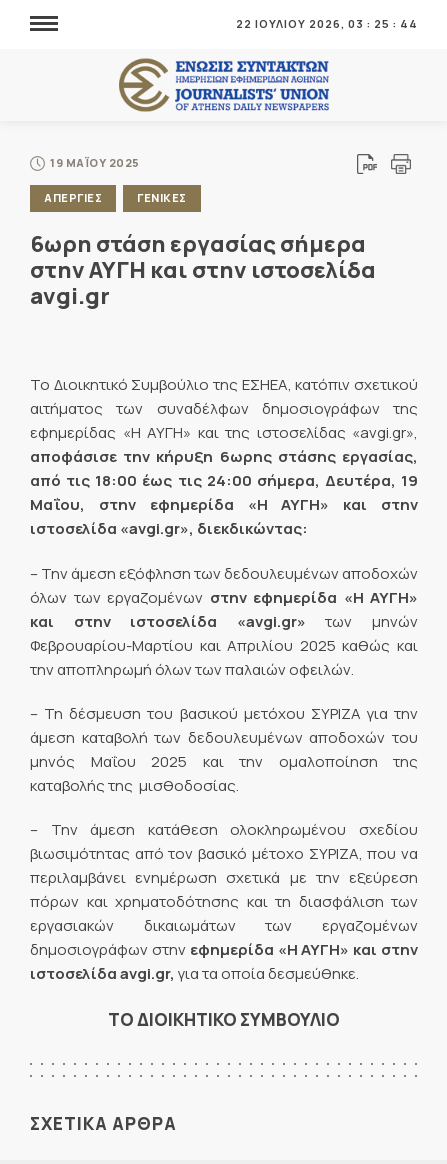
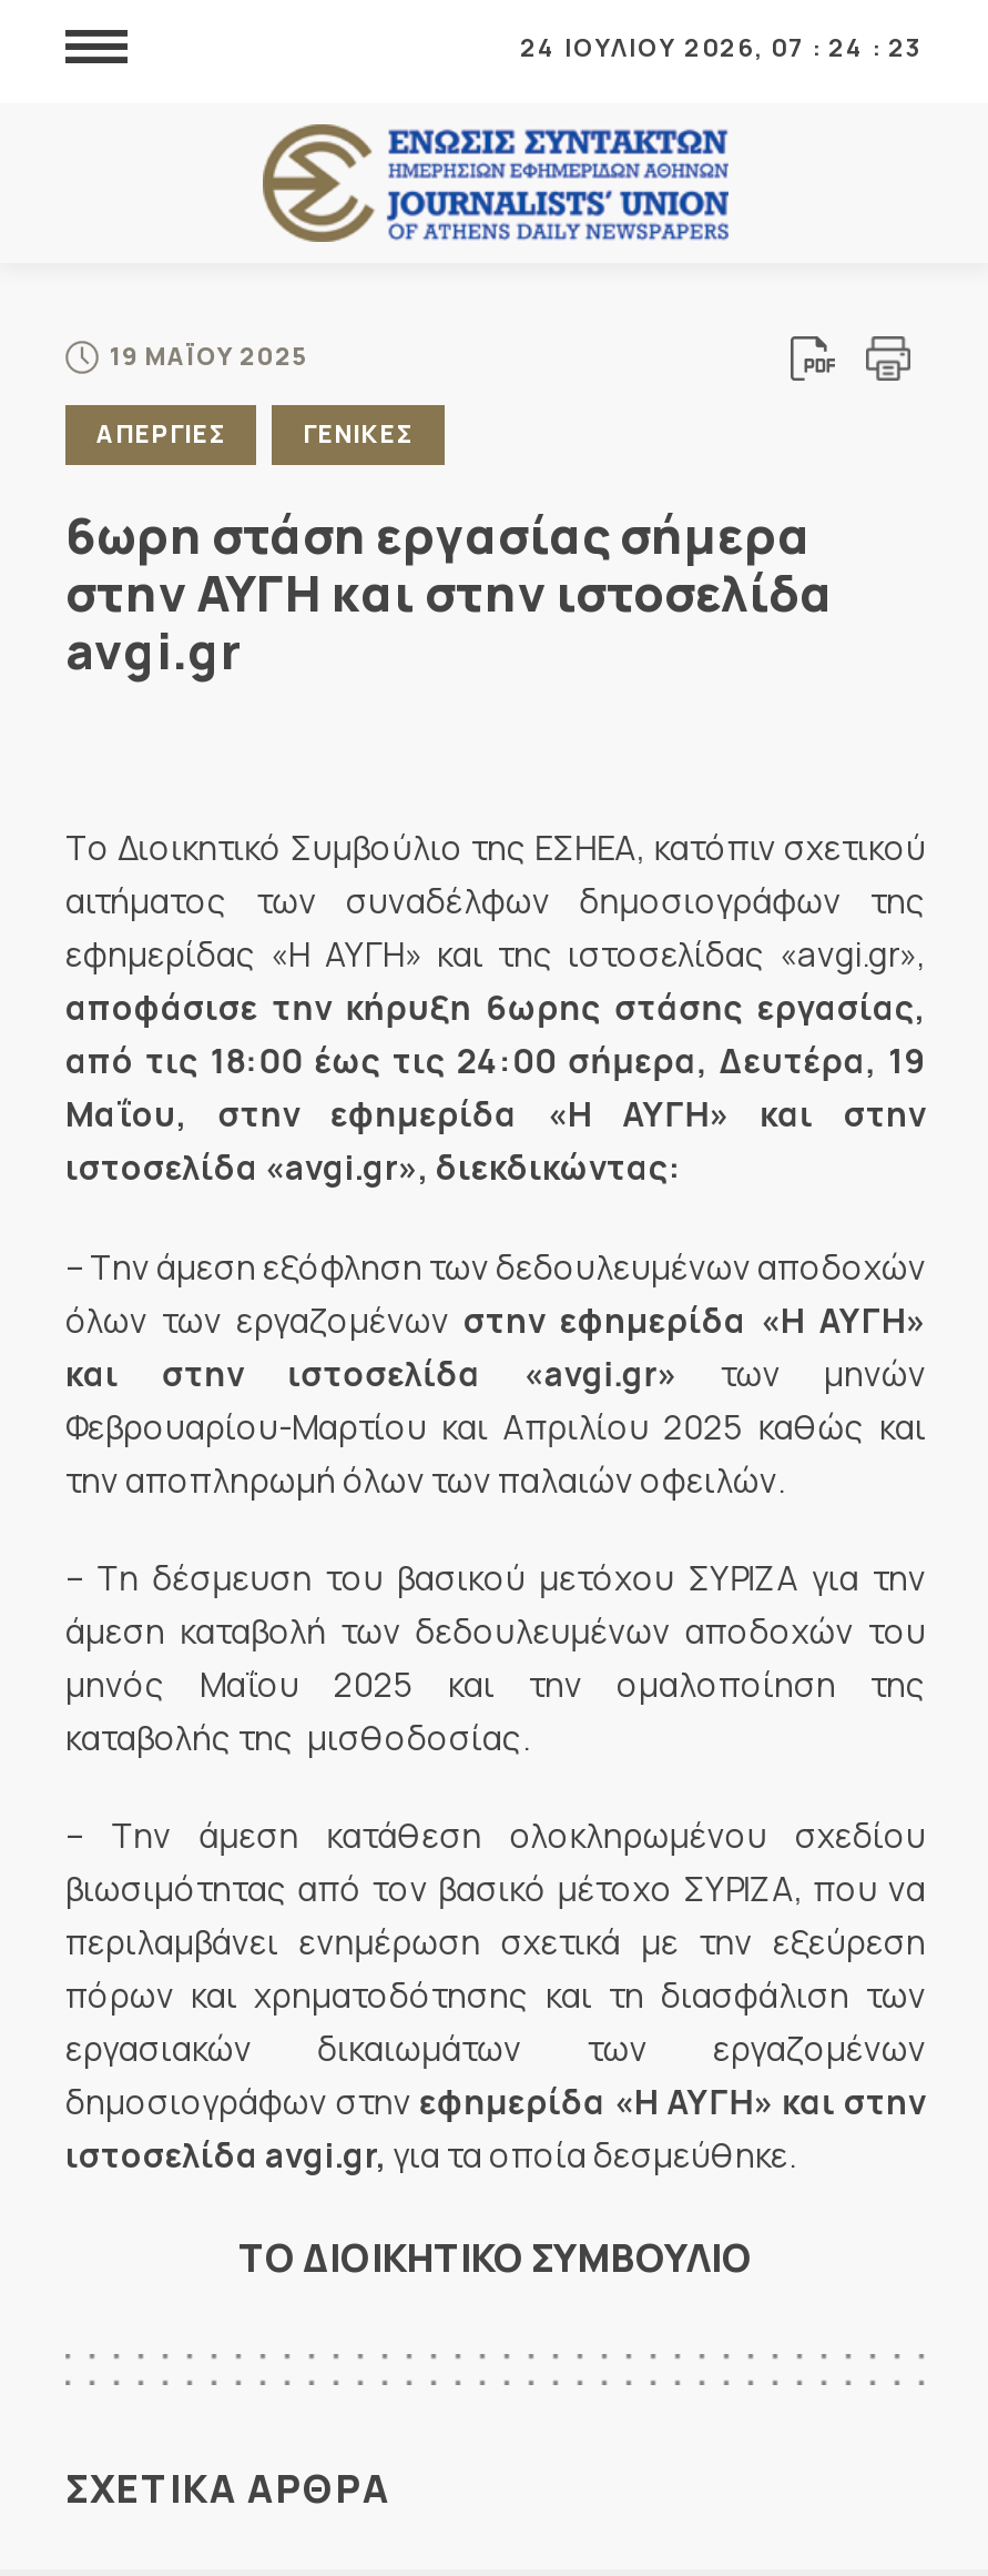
- 22 ΙΟΥΛΙΟΥ 2026, 03 : 25 : 44
+ 24 ΙΟΥΛΙΟΥ 2026, 07 : 24 : 25
